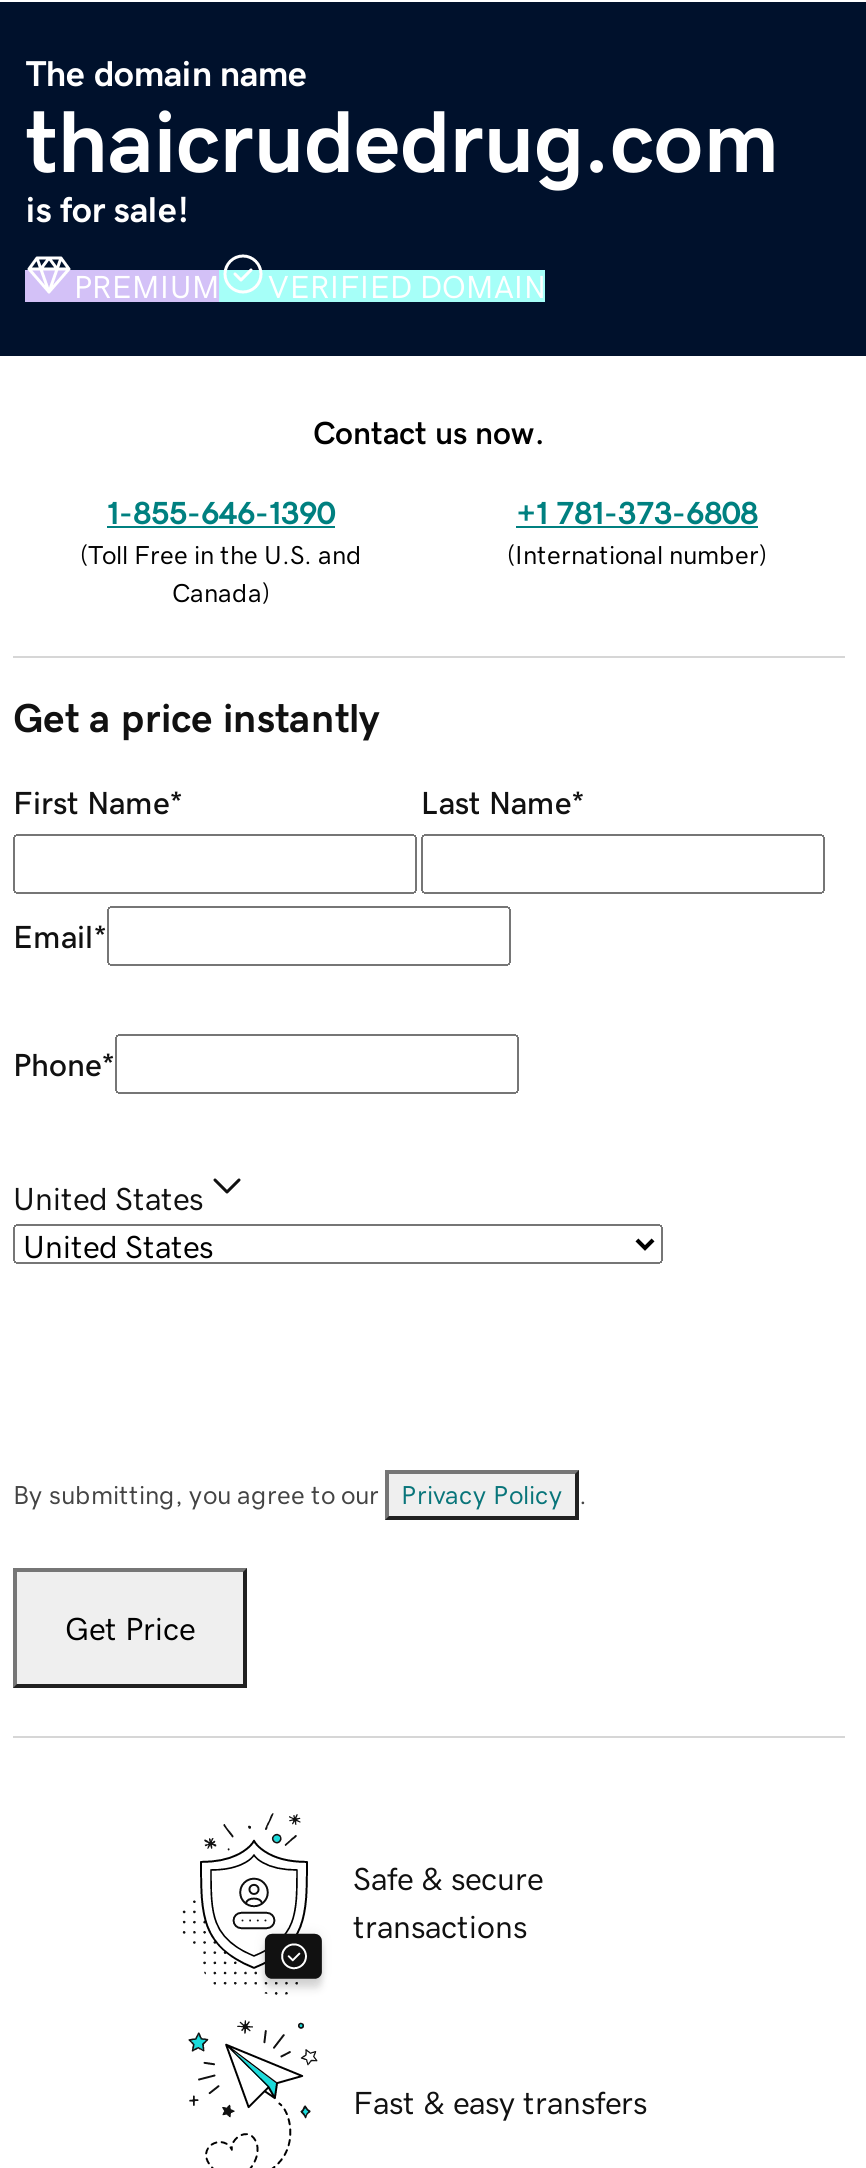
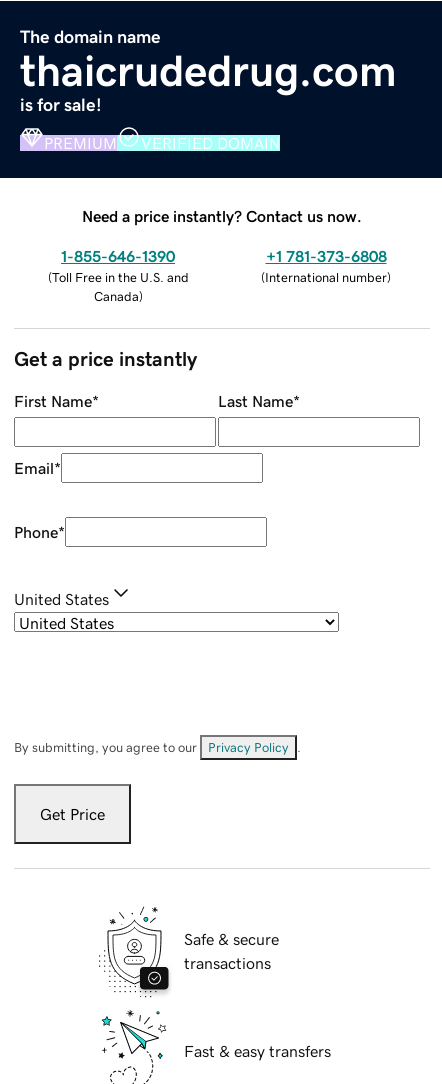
- Contact us now.
+ Need a price instantly? Contact us now.
